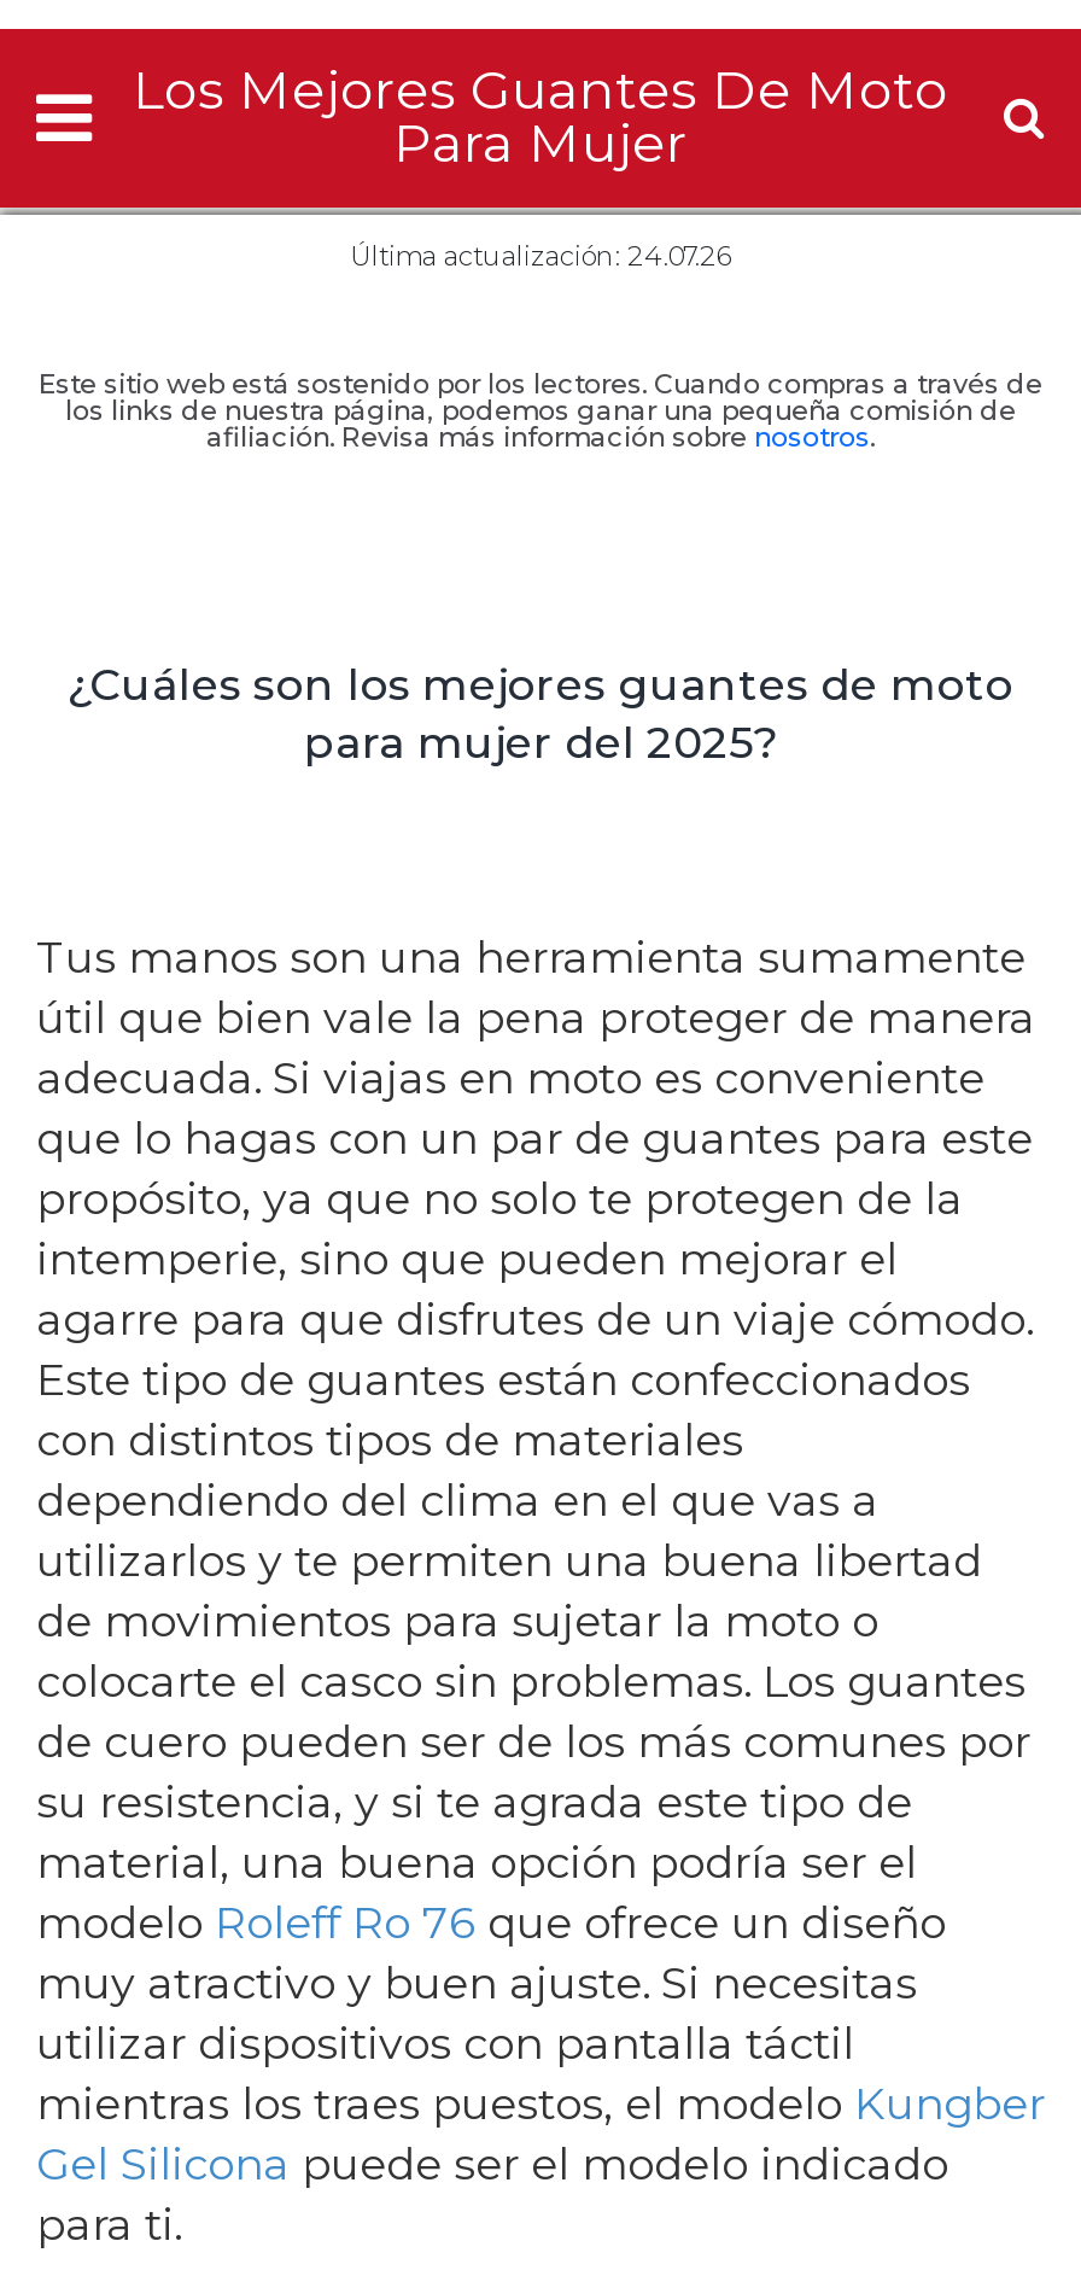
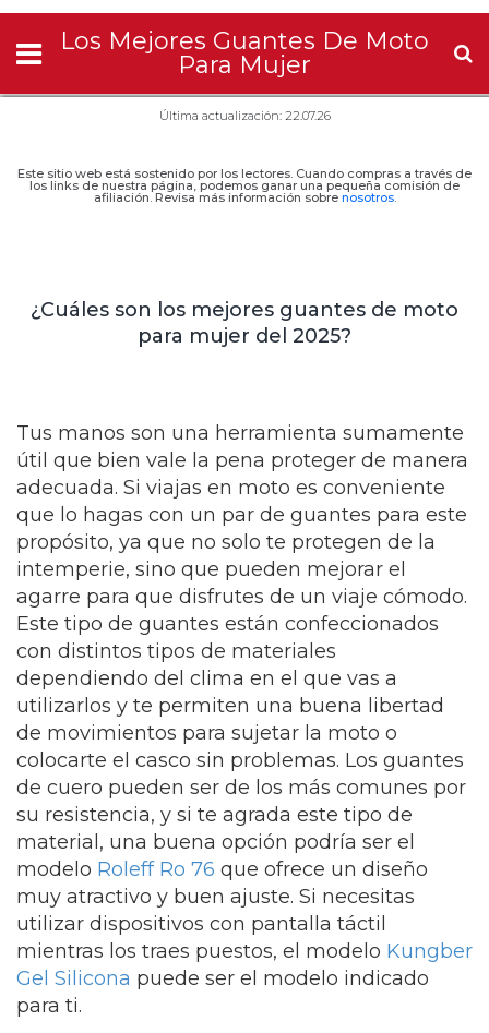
- Última actualización: 24.07.26
+ Última actualización: 22.07.26
